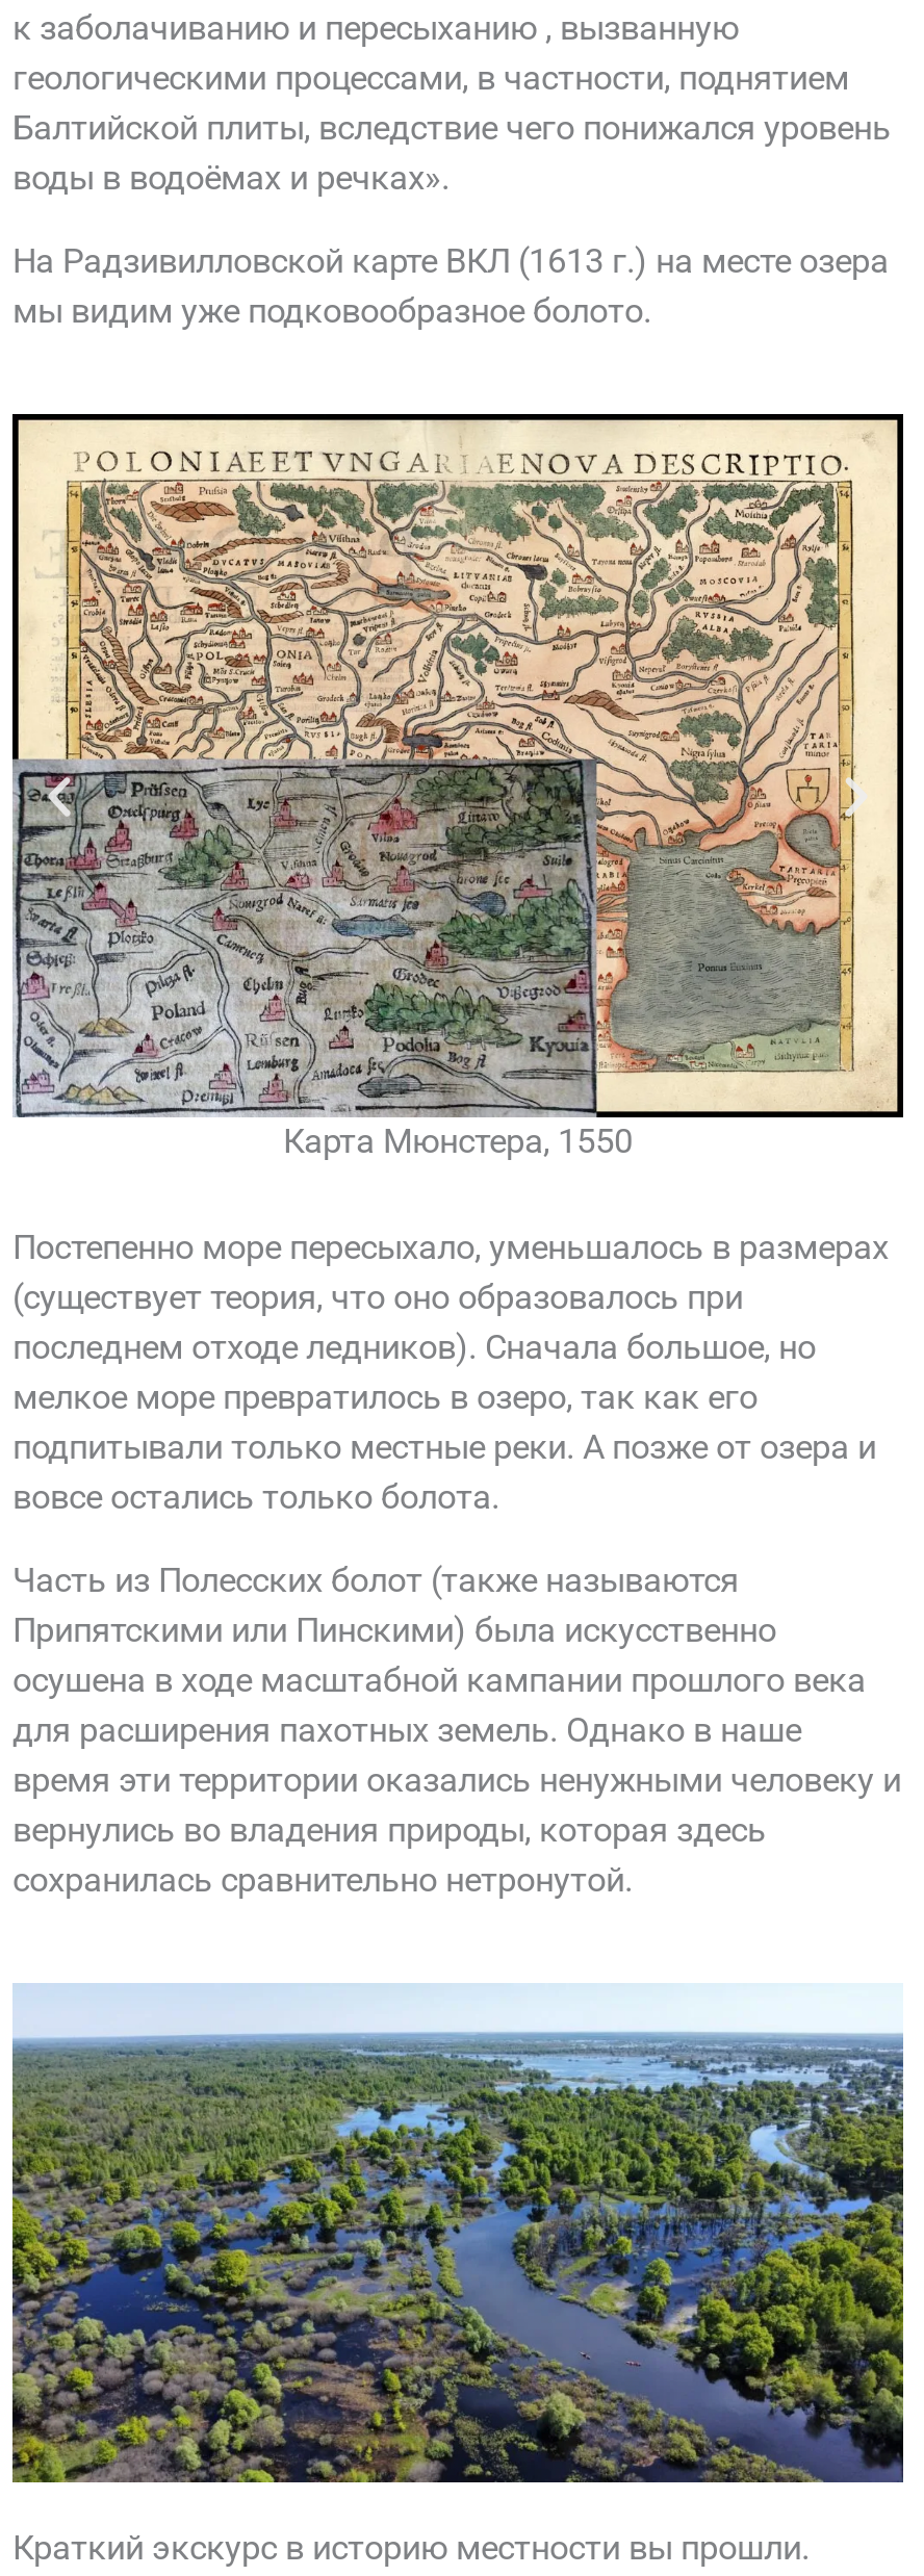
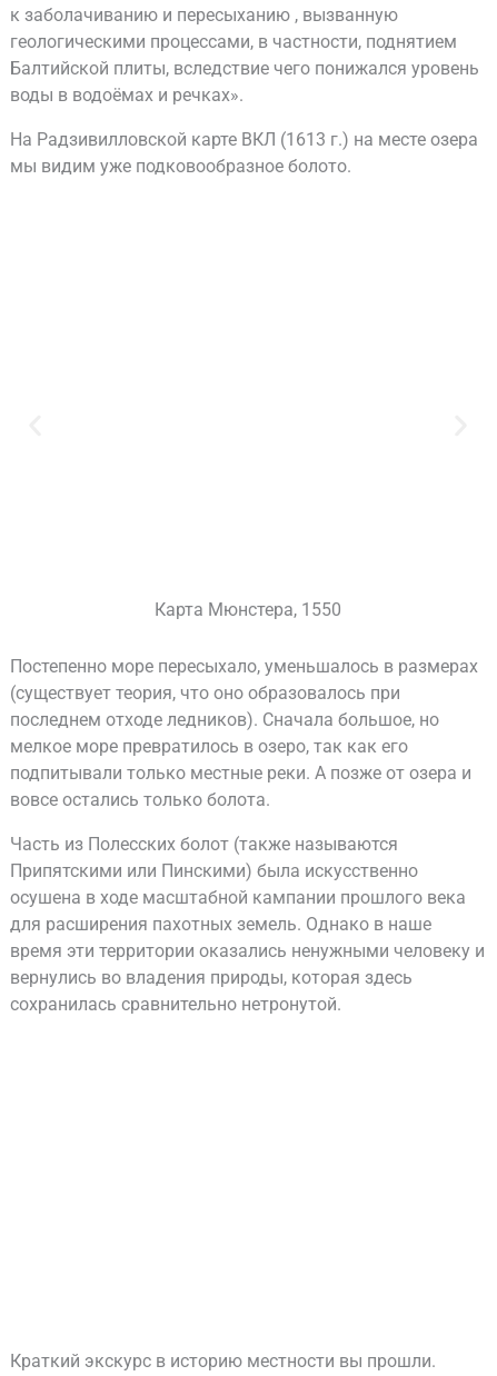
- [image]

- [image]
